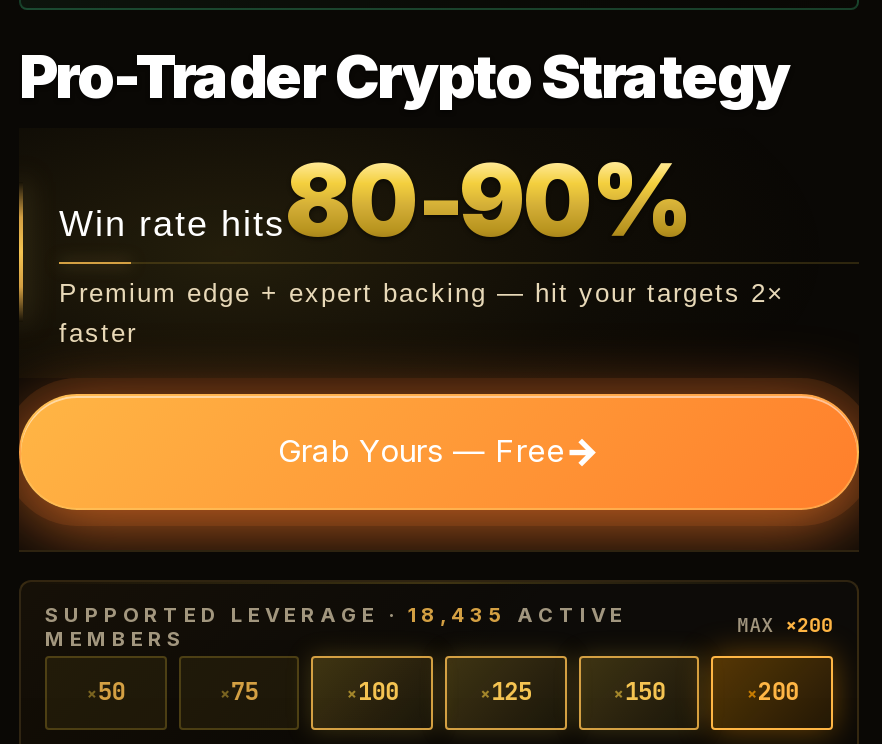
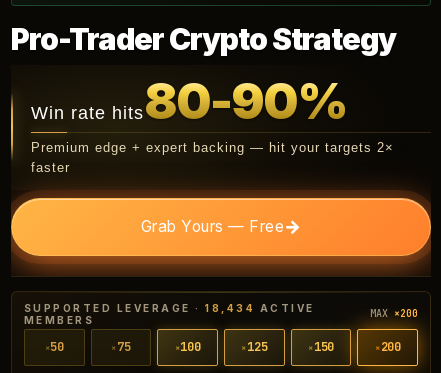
- SUPPORTED LEVERAGE · 18,435 ACTIVE
+ SUPPORTED LEVERAGE · 18,434 ACTIVE
